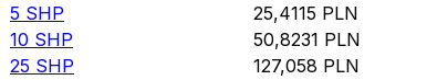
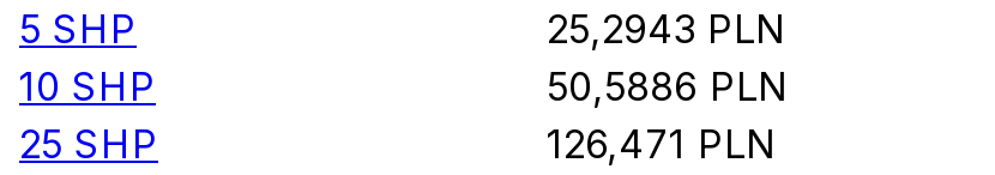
- 25,4115 PLN
+ 25,2943 PLN

- 50,8231 PLN
+ 50,5886 PLN

- 127,058 PLN
+ 126,471 PLN
